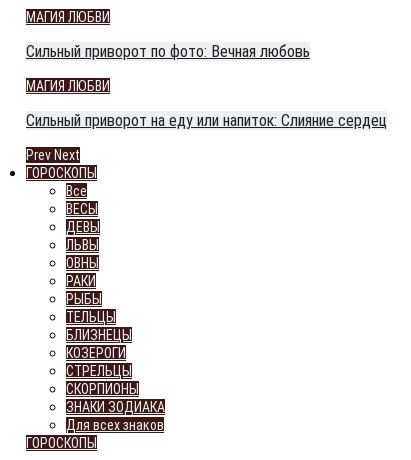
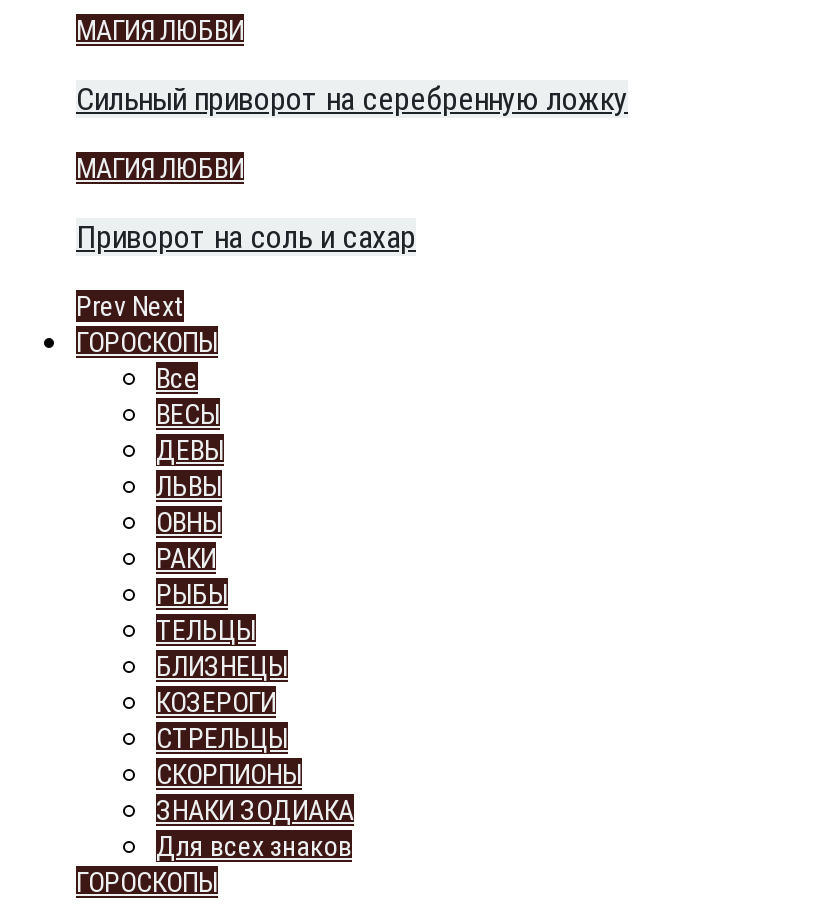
- Сильный приворот по фото: Вечная любовь
+ Сильный приворот на серебренную ложку

- Сильный приворот на еду или напиток: Слияние сердец
+ Приворот на соль и сахар
